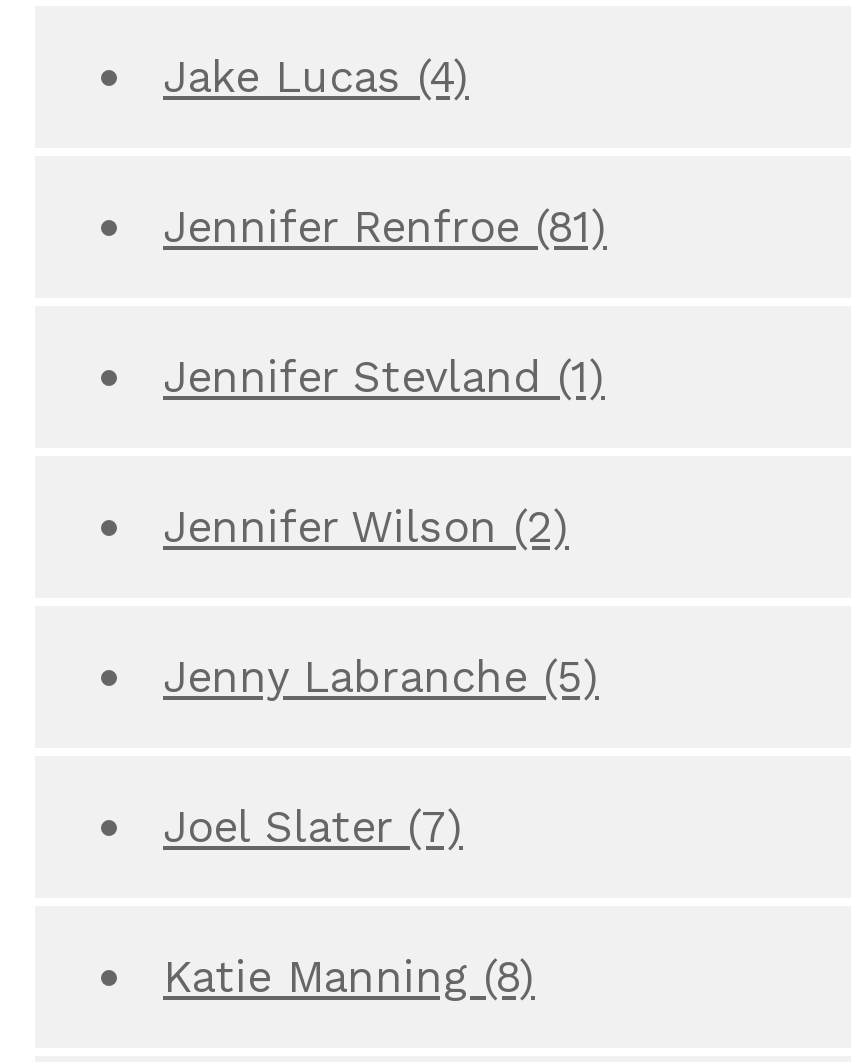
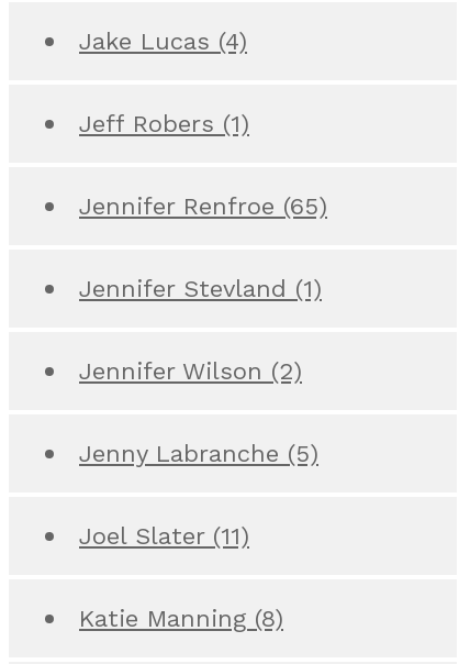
- Jennifer Renfroe (81)
+ Jeff Robers (1)
+ Jennifer Renfroe (65)

- Joel Slater (7)
+ Joel Slater (11)
